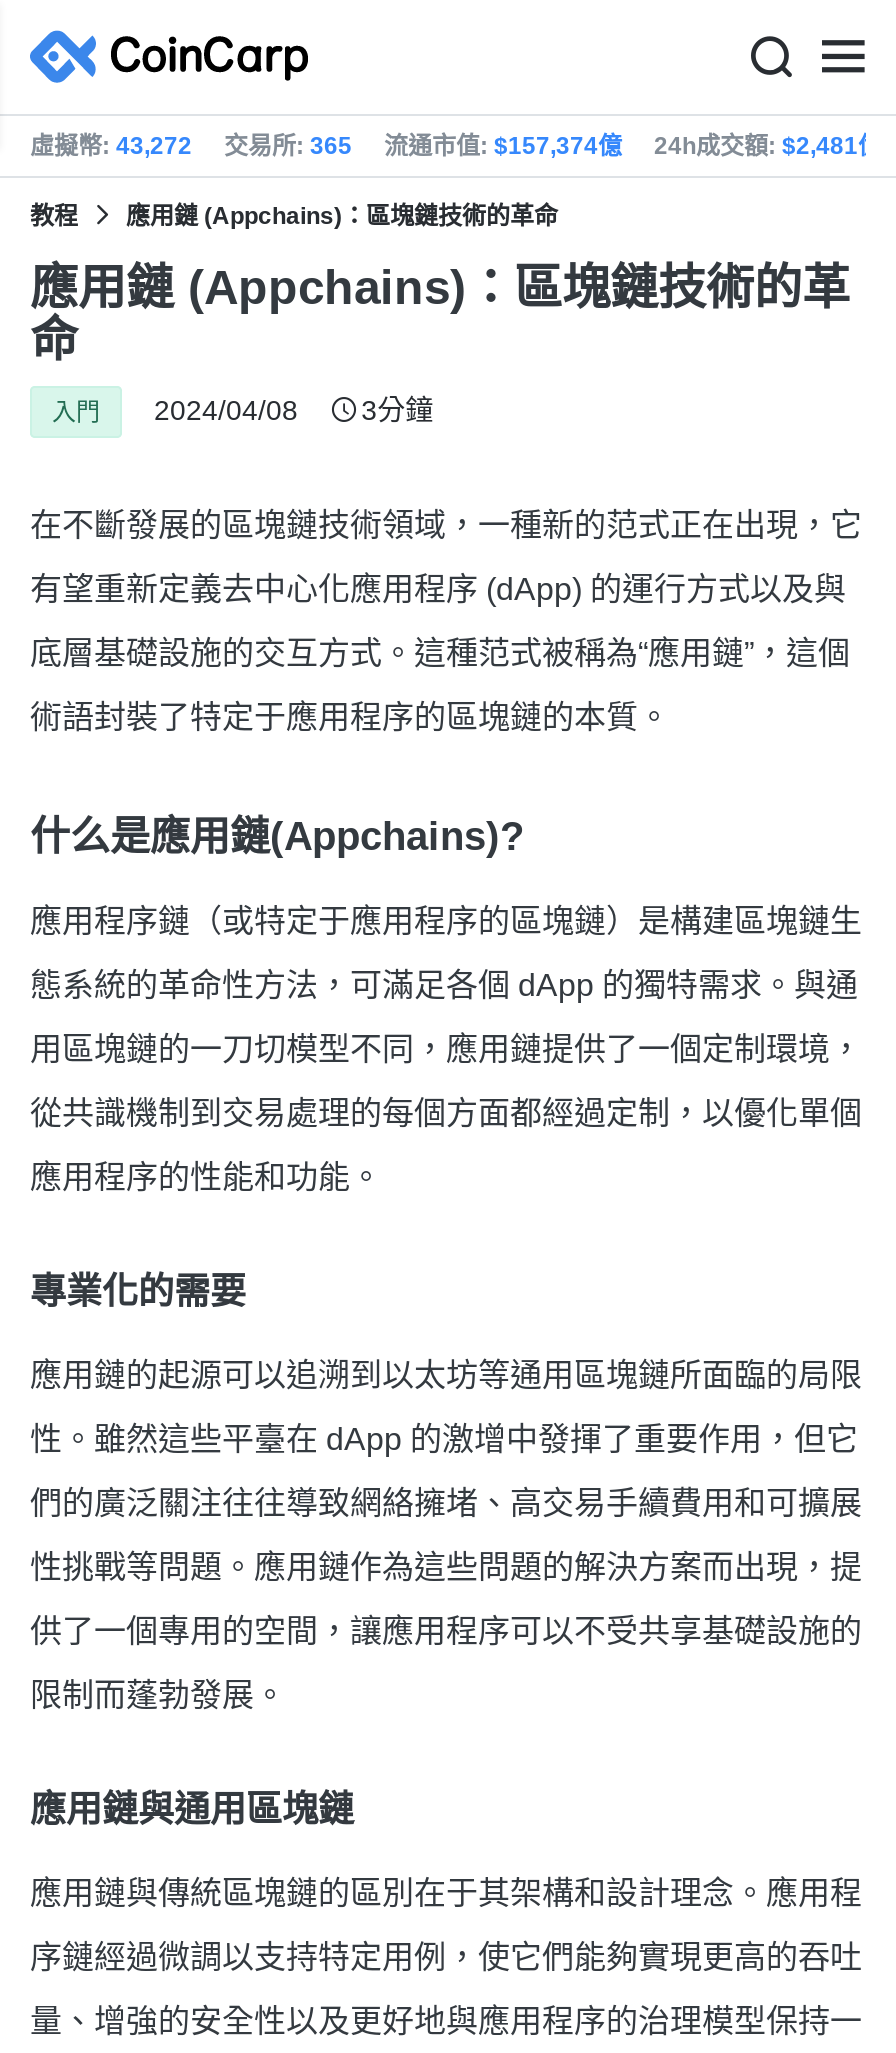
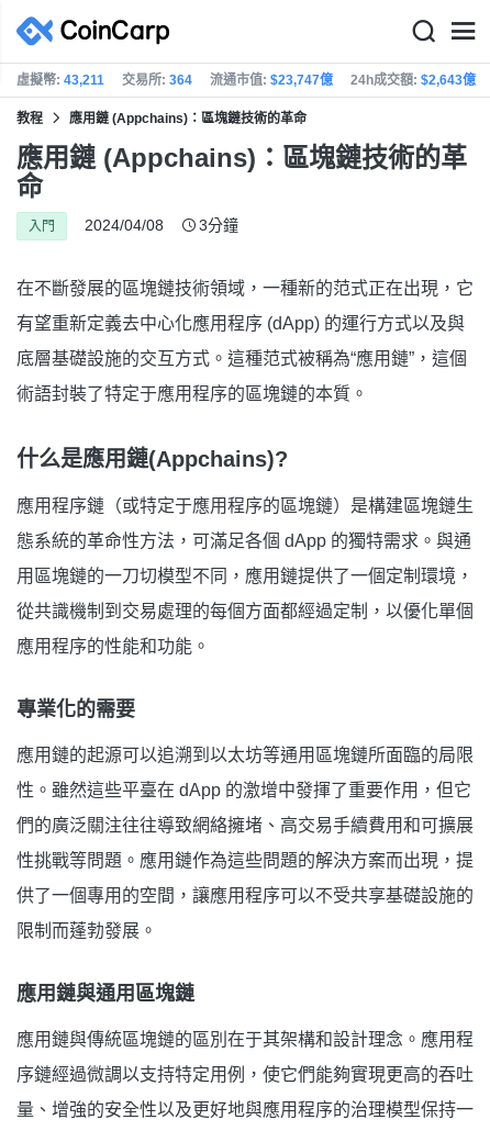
- 虛擬幣: 43,272
+ 虛擬幣: 43,211

- 交易所: 365
+ 交易所: 364

- 流通市值: $157,374億
+ 流通市值: $23,747億

- 24h成交額: $2,481億
+ 24h成交額: $2,643億
